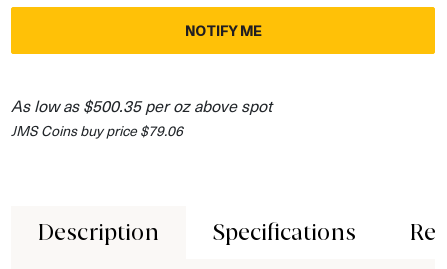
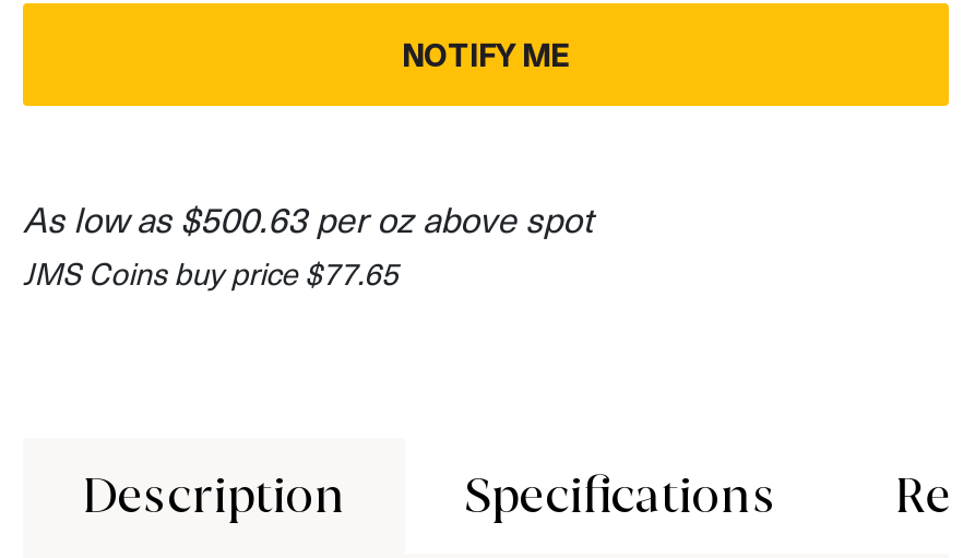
- As low as $500.35 per oz above spot
+ As low as $500.63 per oz above spot

- JMS Coins buy price $79.06
+ JMS Coins buy price $77.65
